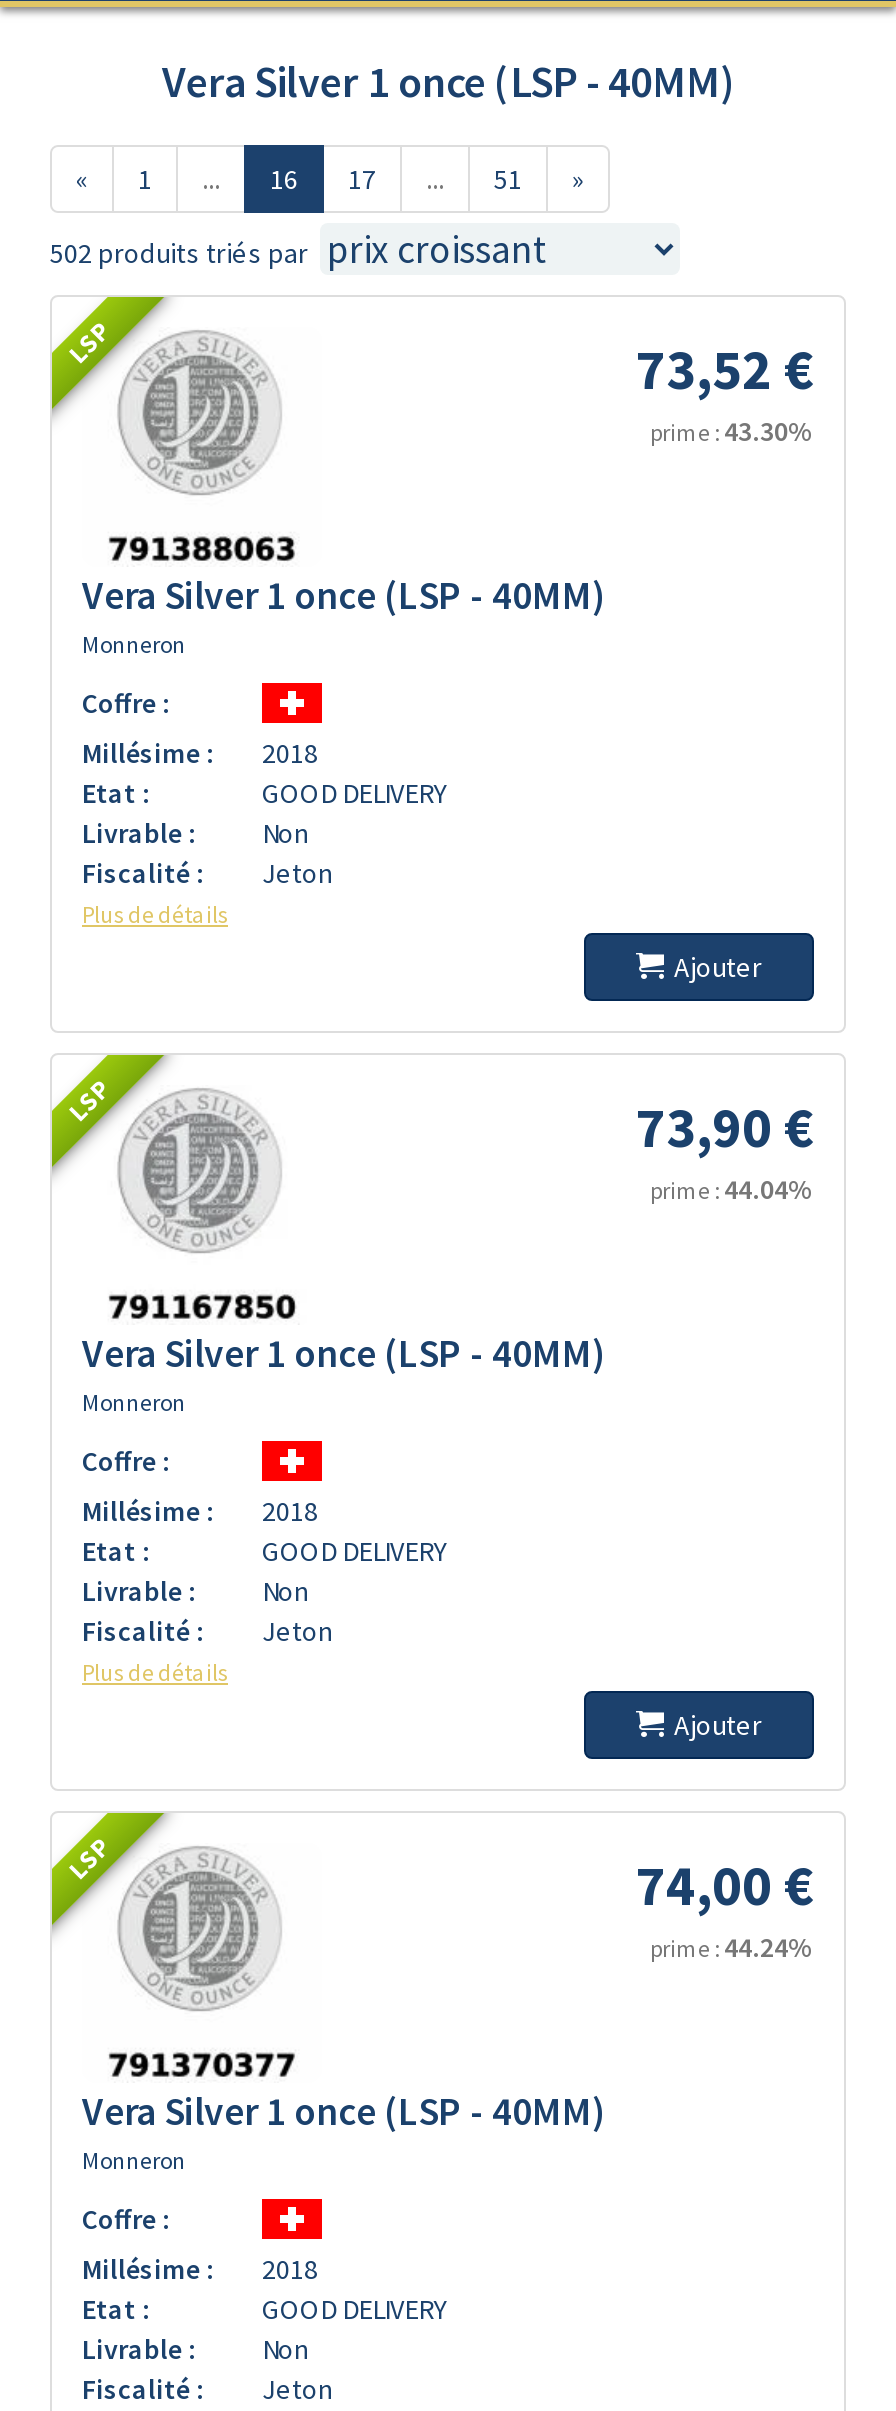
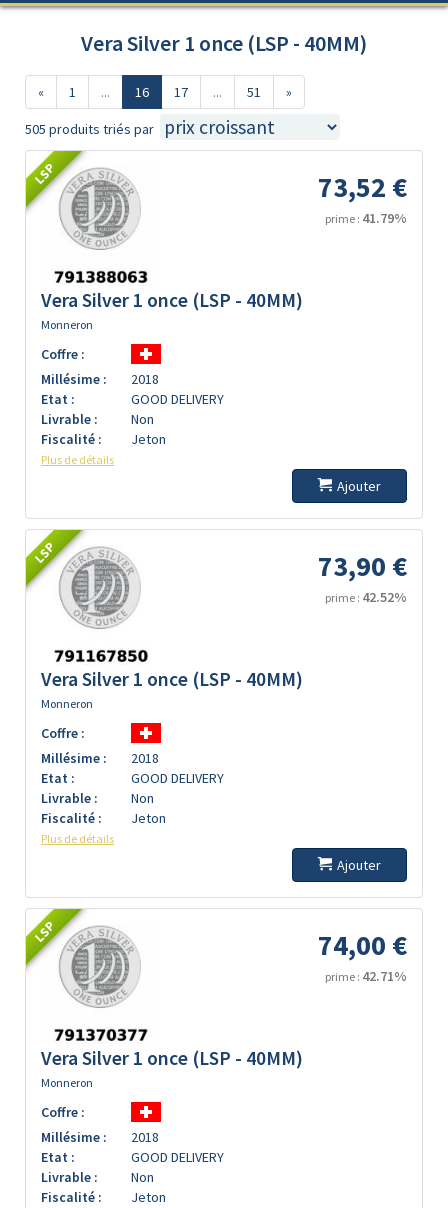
- 502 produits triés par
+ 505 produits triés par

- prime :43.30%
+ prime :41.79%

- prime :44.04%
+ prime :42.52%

- prime :44.24%
+ prime :42.71%
